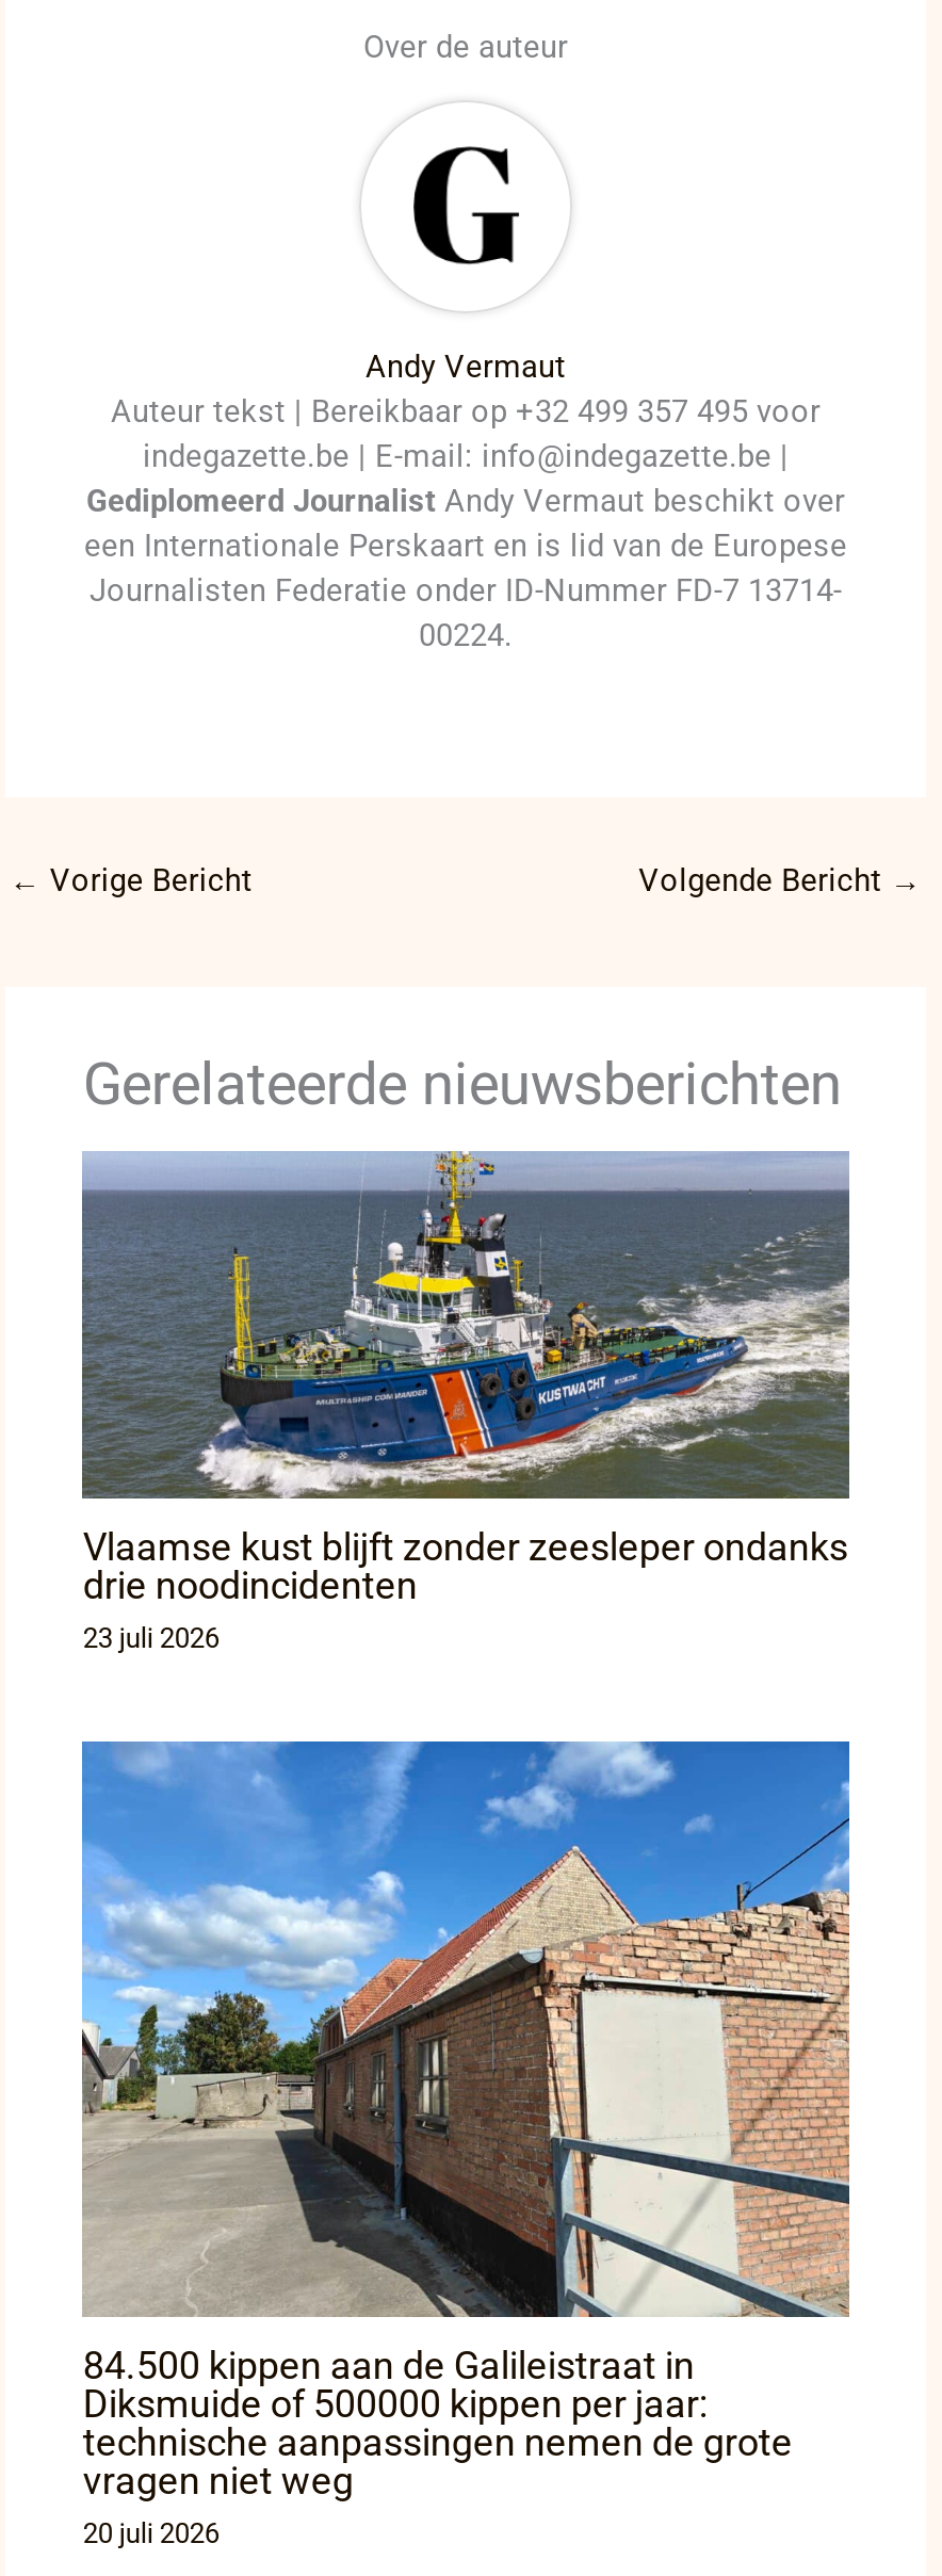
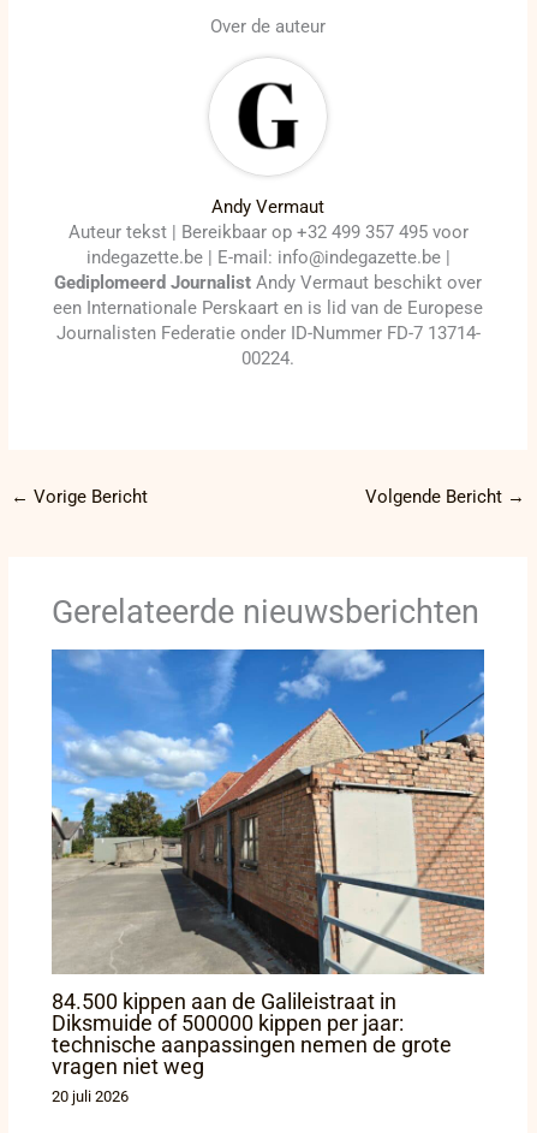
- [image]
- Vlaamse kust blijft zonder zeesleper ondanks
- drie noodincidenten
- 23 juli 2026
